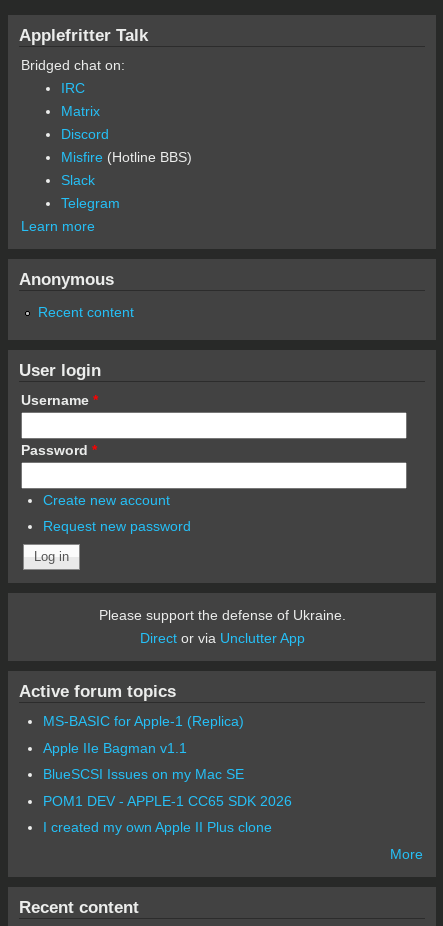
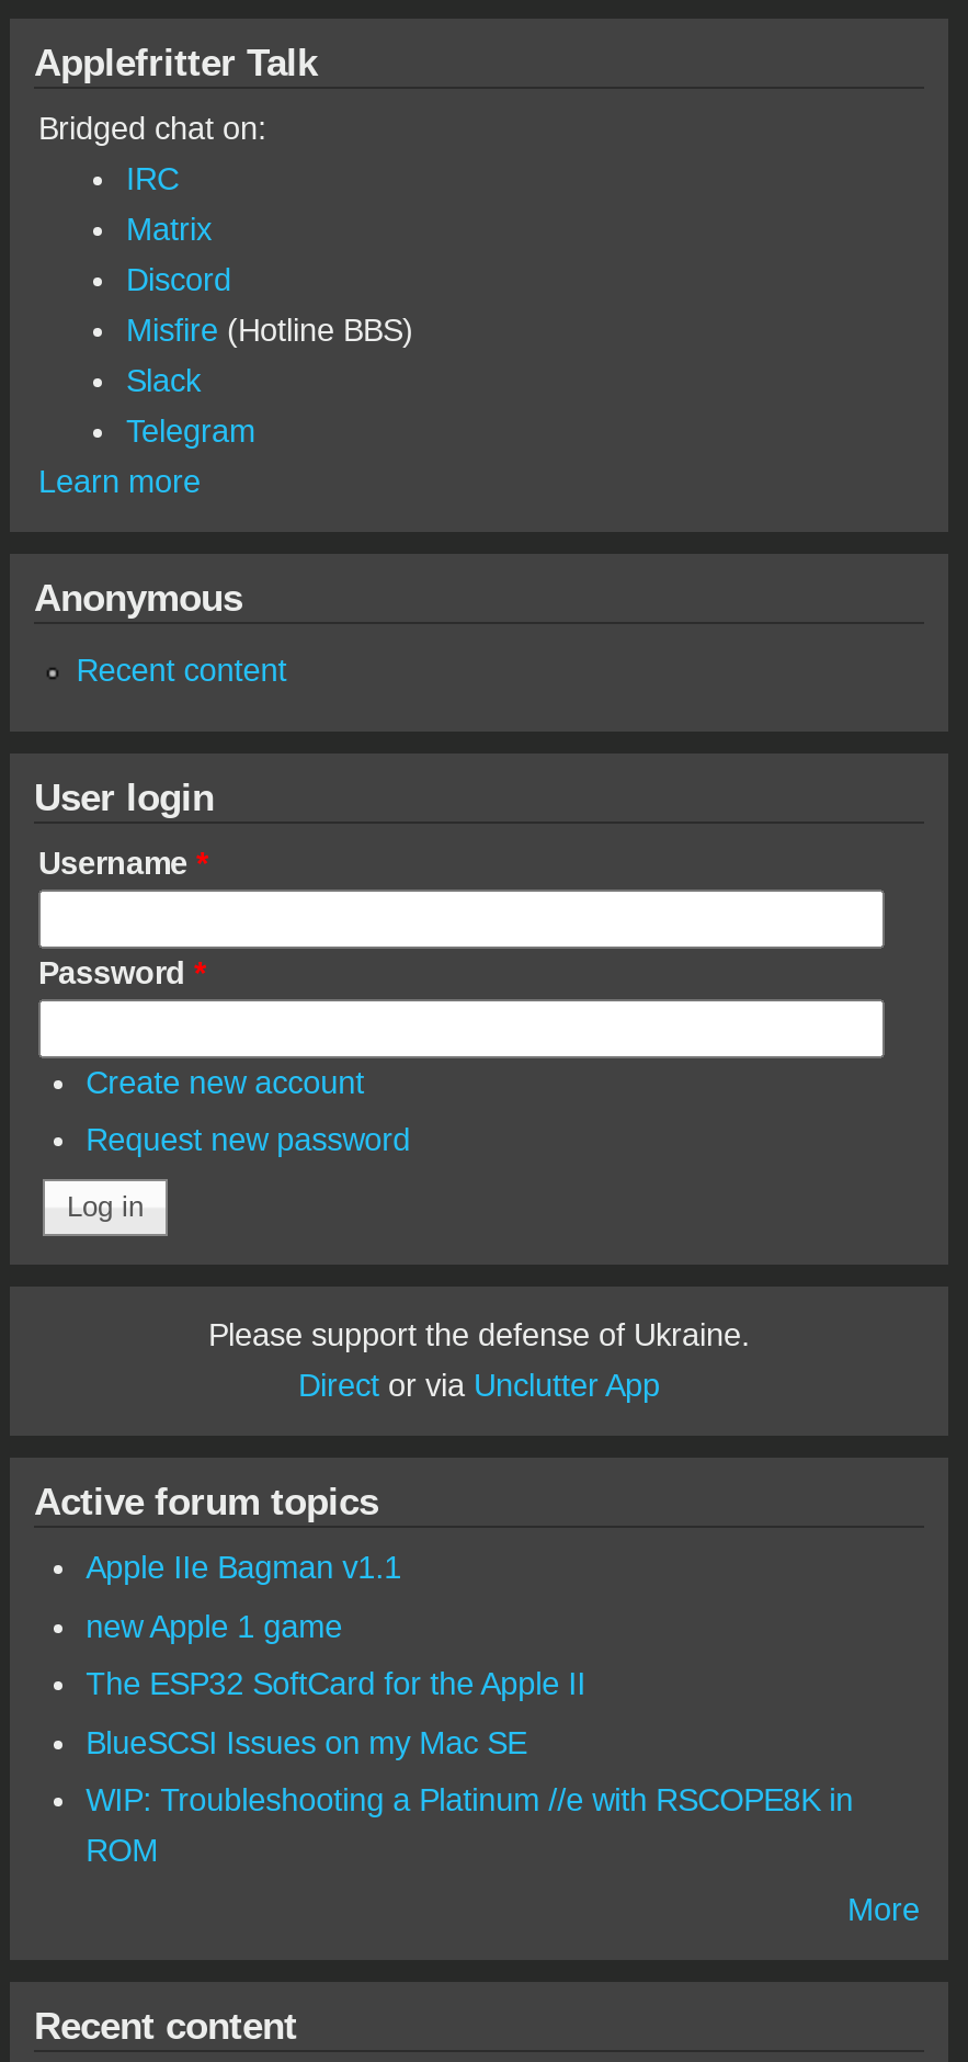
- MS-BASIC for Apple-1 (Replica)

moved up: Apple IIe Bagman v1.1

+ new Apple 1 game
+ The ESP32 SoftCard for the Apple II

- POM1 DEV - APPLE-1 CC65 SDK 2026
- I created my own Apple II Plus clone
+ WIP: Troubleshooting a Platinum //e with RSCOPE8K in
+ ROM
